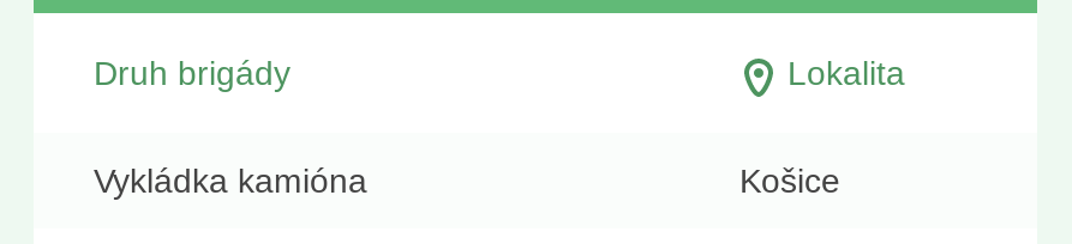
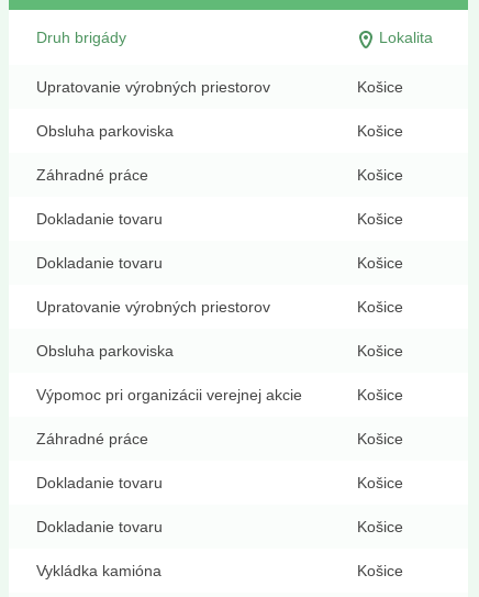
+ Upratovanie výrobných priestorov
+ Košice
+ Obsluha parkoviska
+ Košice
+ Záhradné práce
+ Košice
+ Dokladanie tovaru
+ Košice
+ Dokladanie tovaru
+ Košice
+ Upratovanie výrobných priestorov
+ Košice
+ Obsluha parkoviska
+ Košice
+ Výpomoc pri organizácii verejnej akcie
+ Košice
+ Záhradné práce
+ Košice
+ Dokladanie tovaru
+ Košice
+ Dokladanie tovaru
+ Košice
